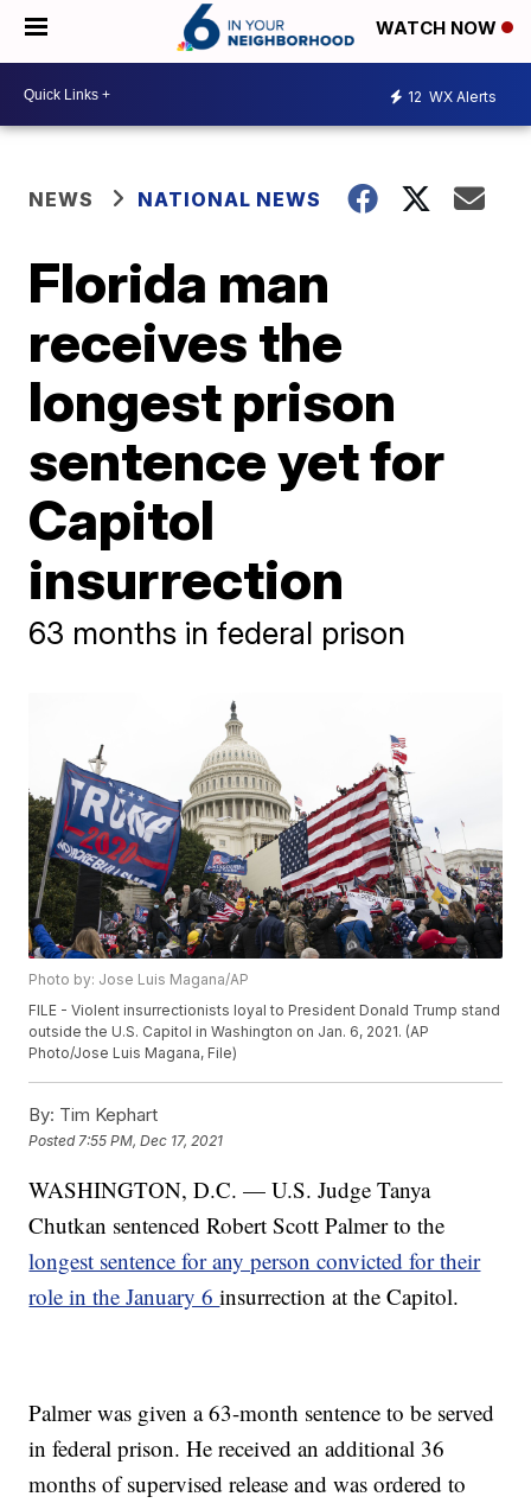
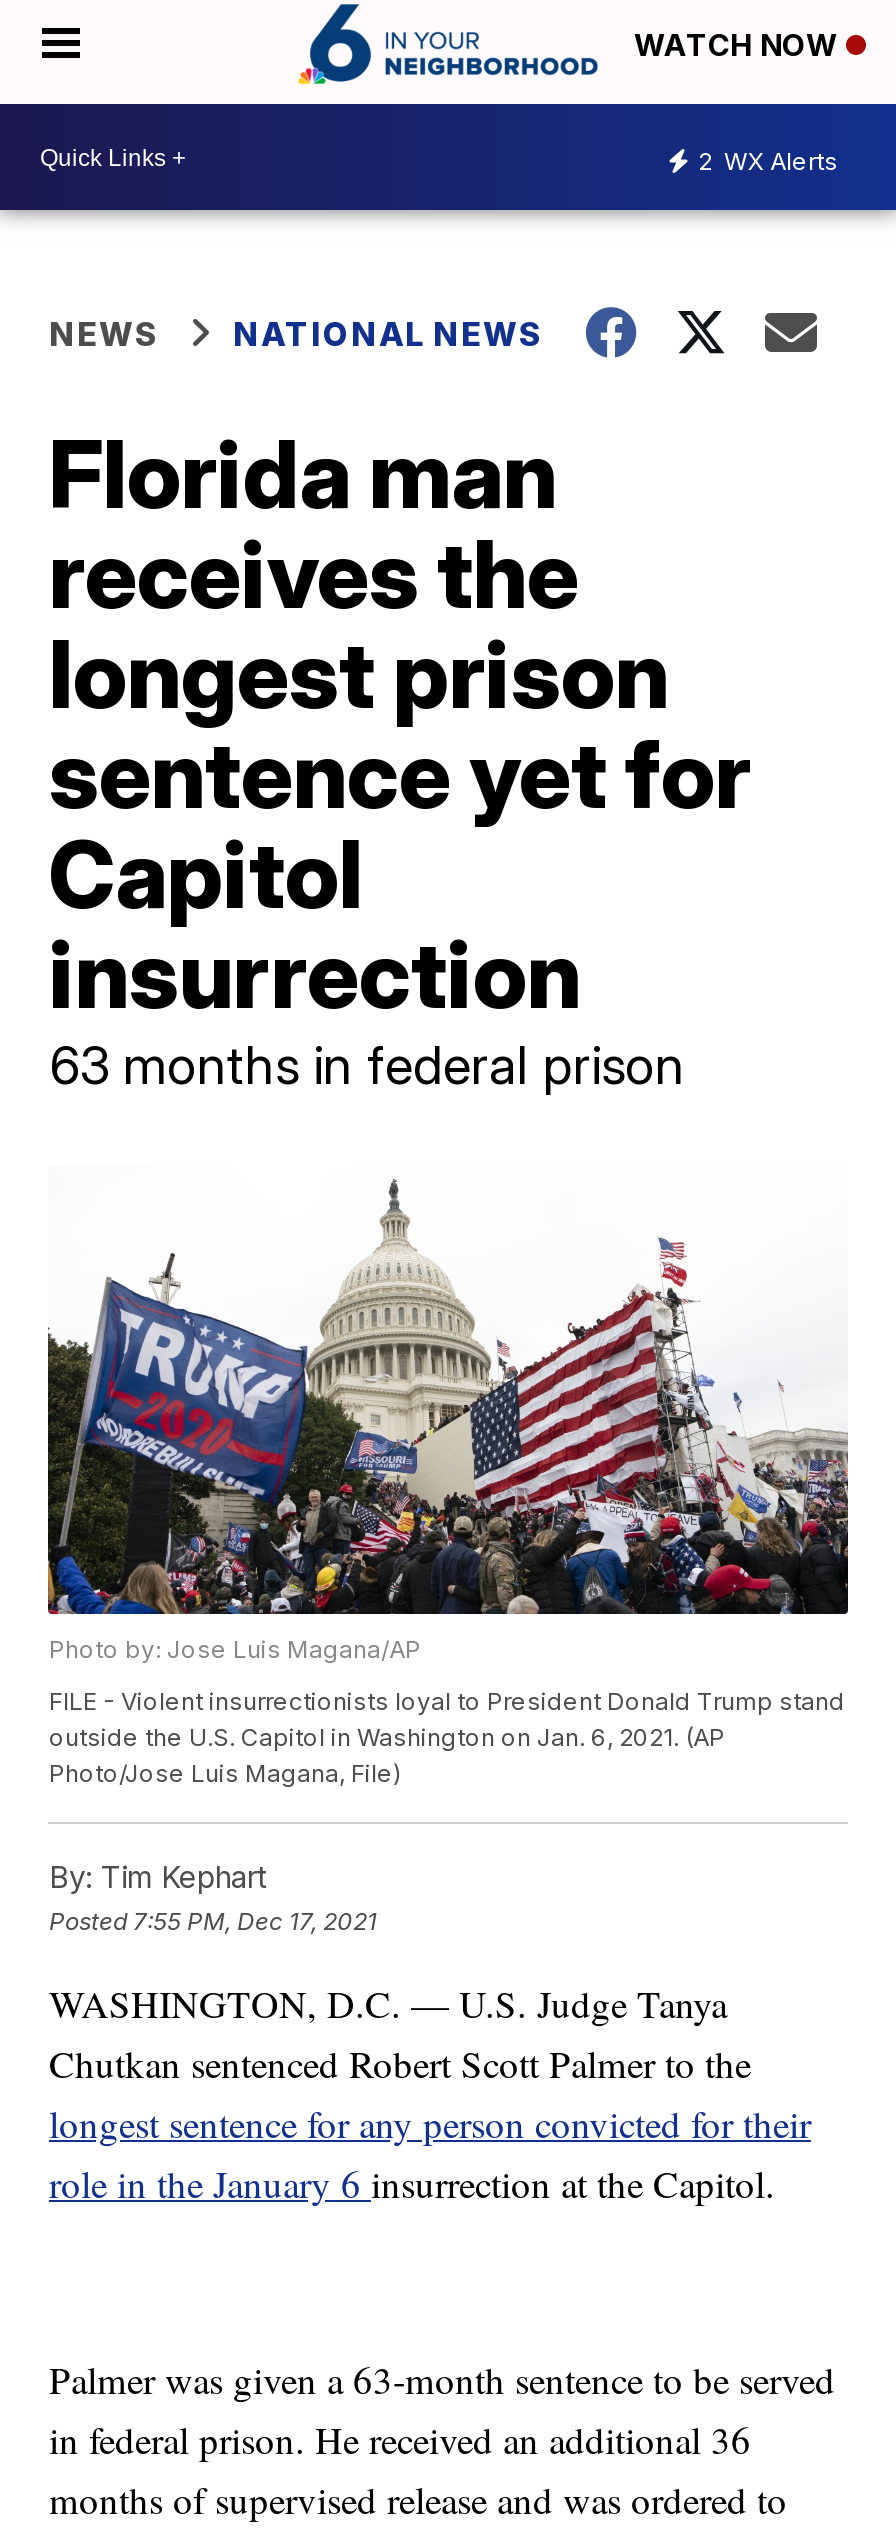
- 12 WX Alerts
+ 2 WX Alerts
